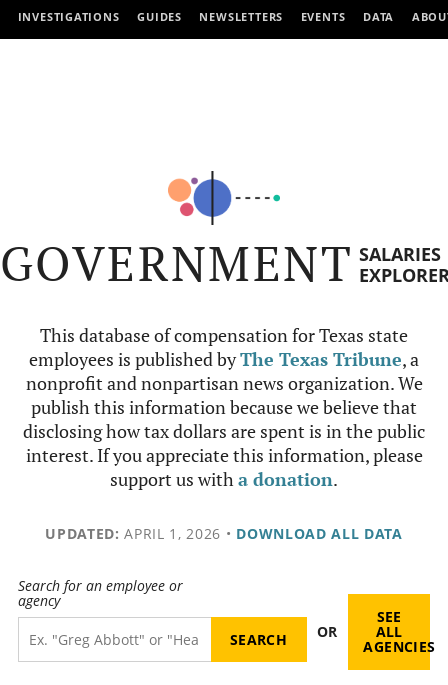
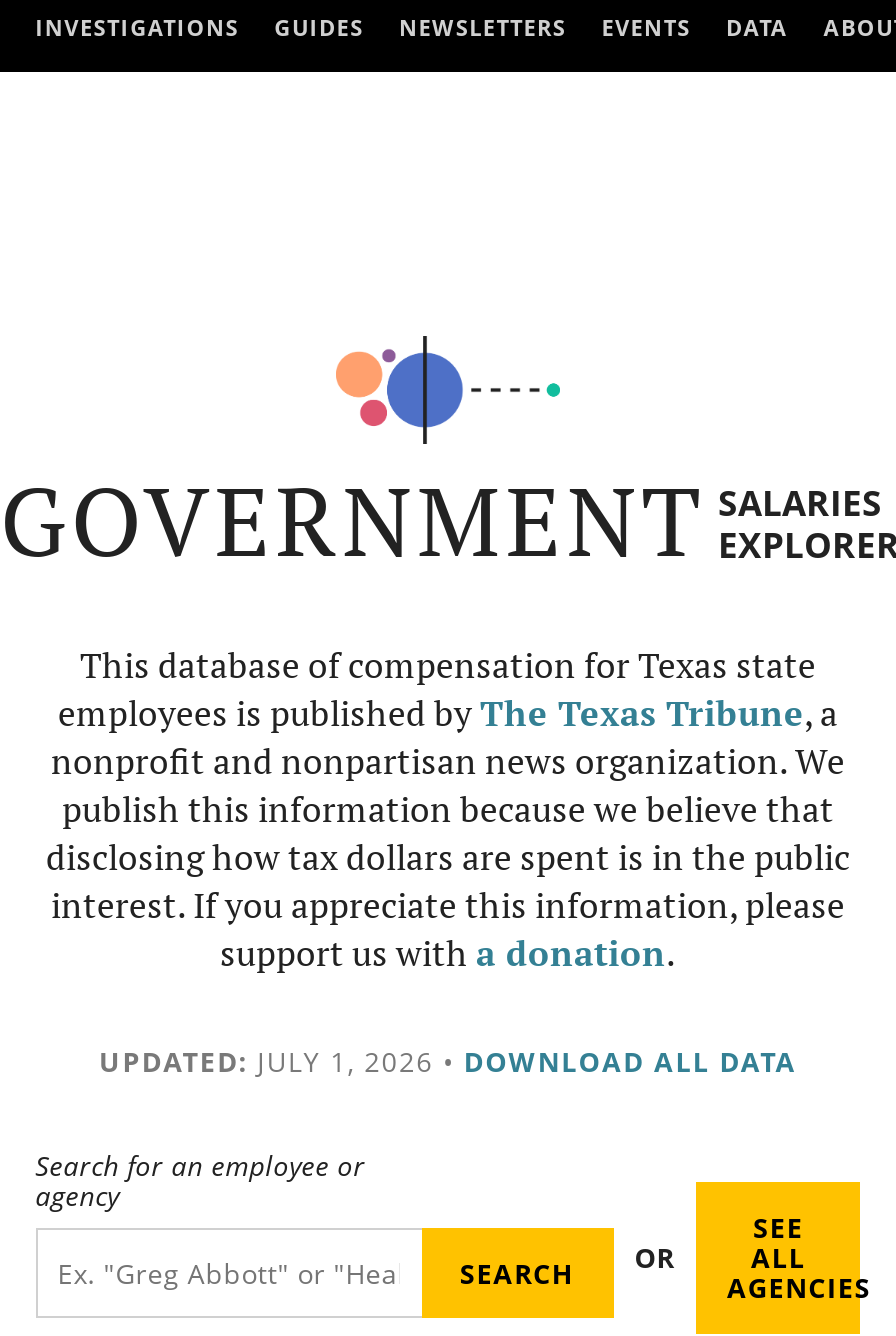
- UPDATED: APRIL 1, 2026 • DOWNLOAD ALL DATA
+ UPDATED: JULY 1, 2026 • DOWNLOAD ALL DATA
